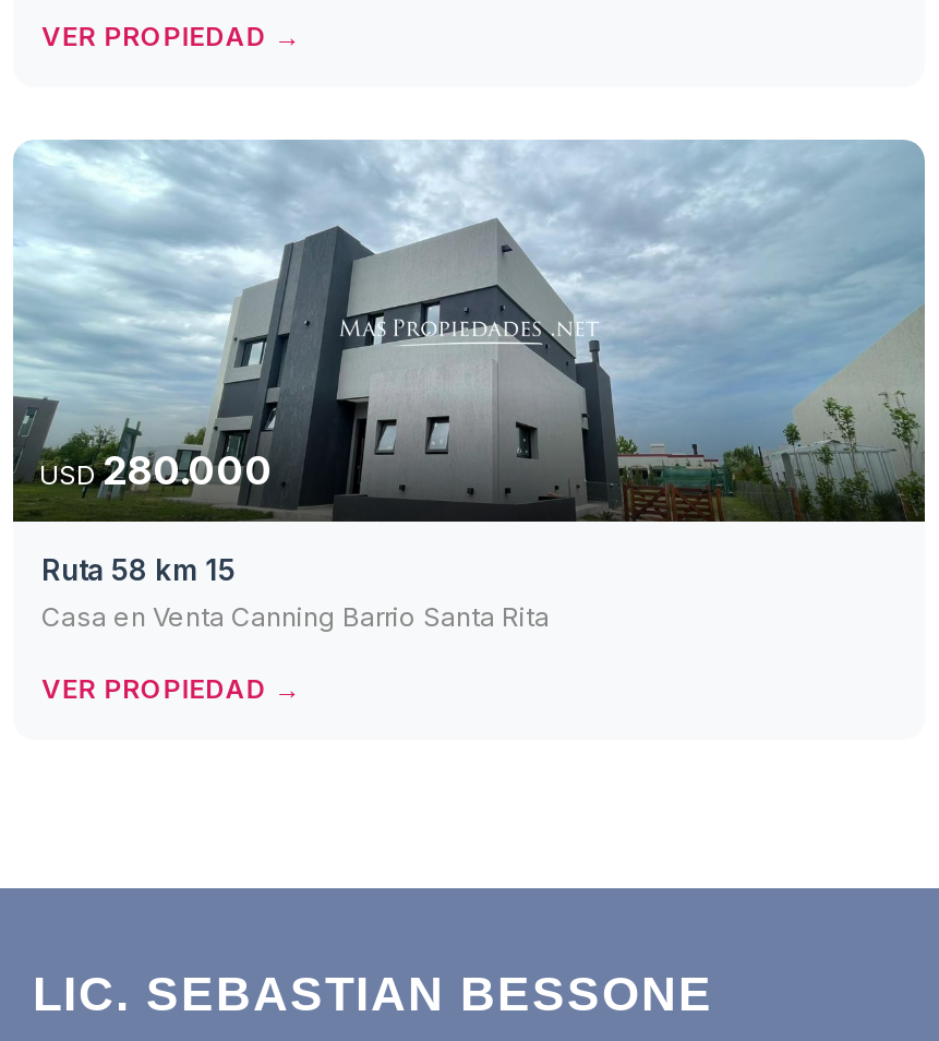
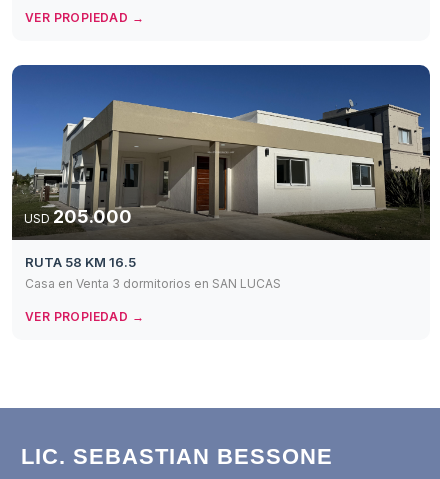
- [image]
- USD 280.000
+ [image]
+ USD 205.000

- Ruta 58 km 15
- Casa en Venta Canning Barrio Santa Rita
+ RUTA 58 KM 16.5
+ Casa en Venta 3 dormitorios en SAN LUCAS
